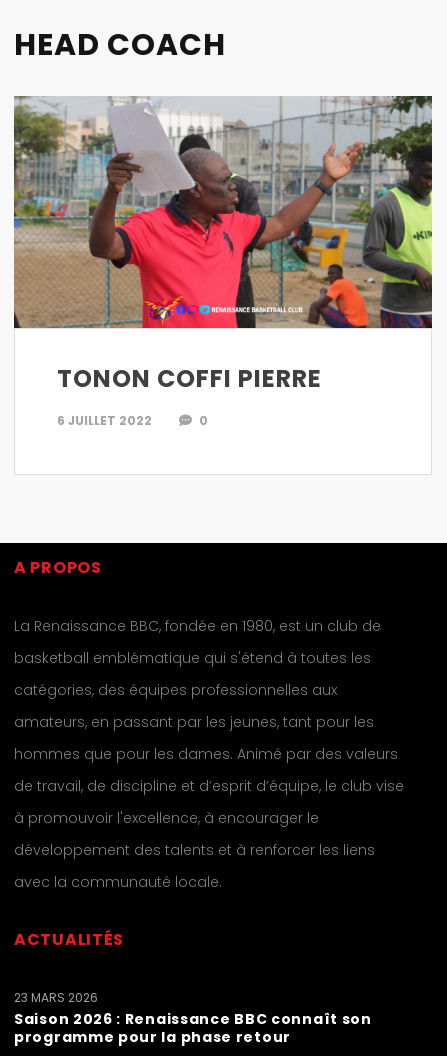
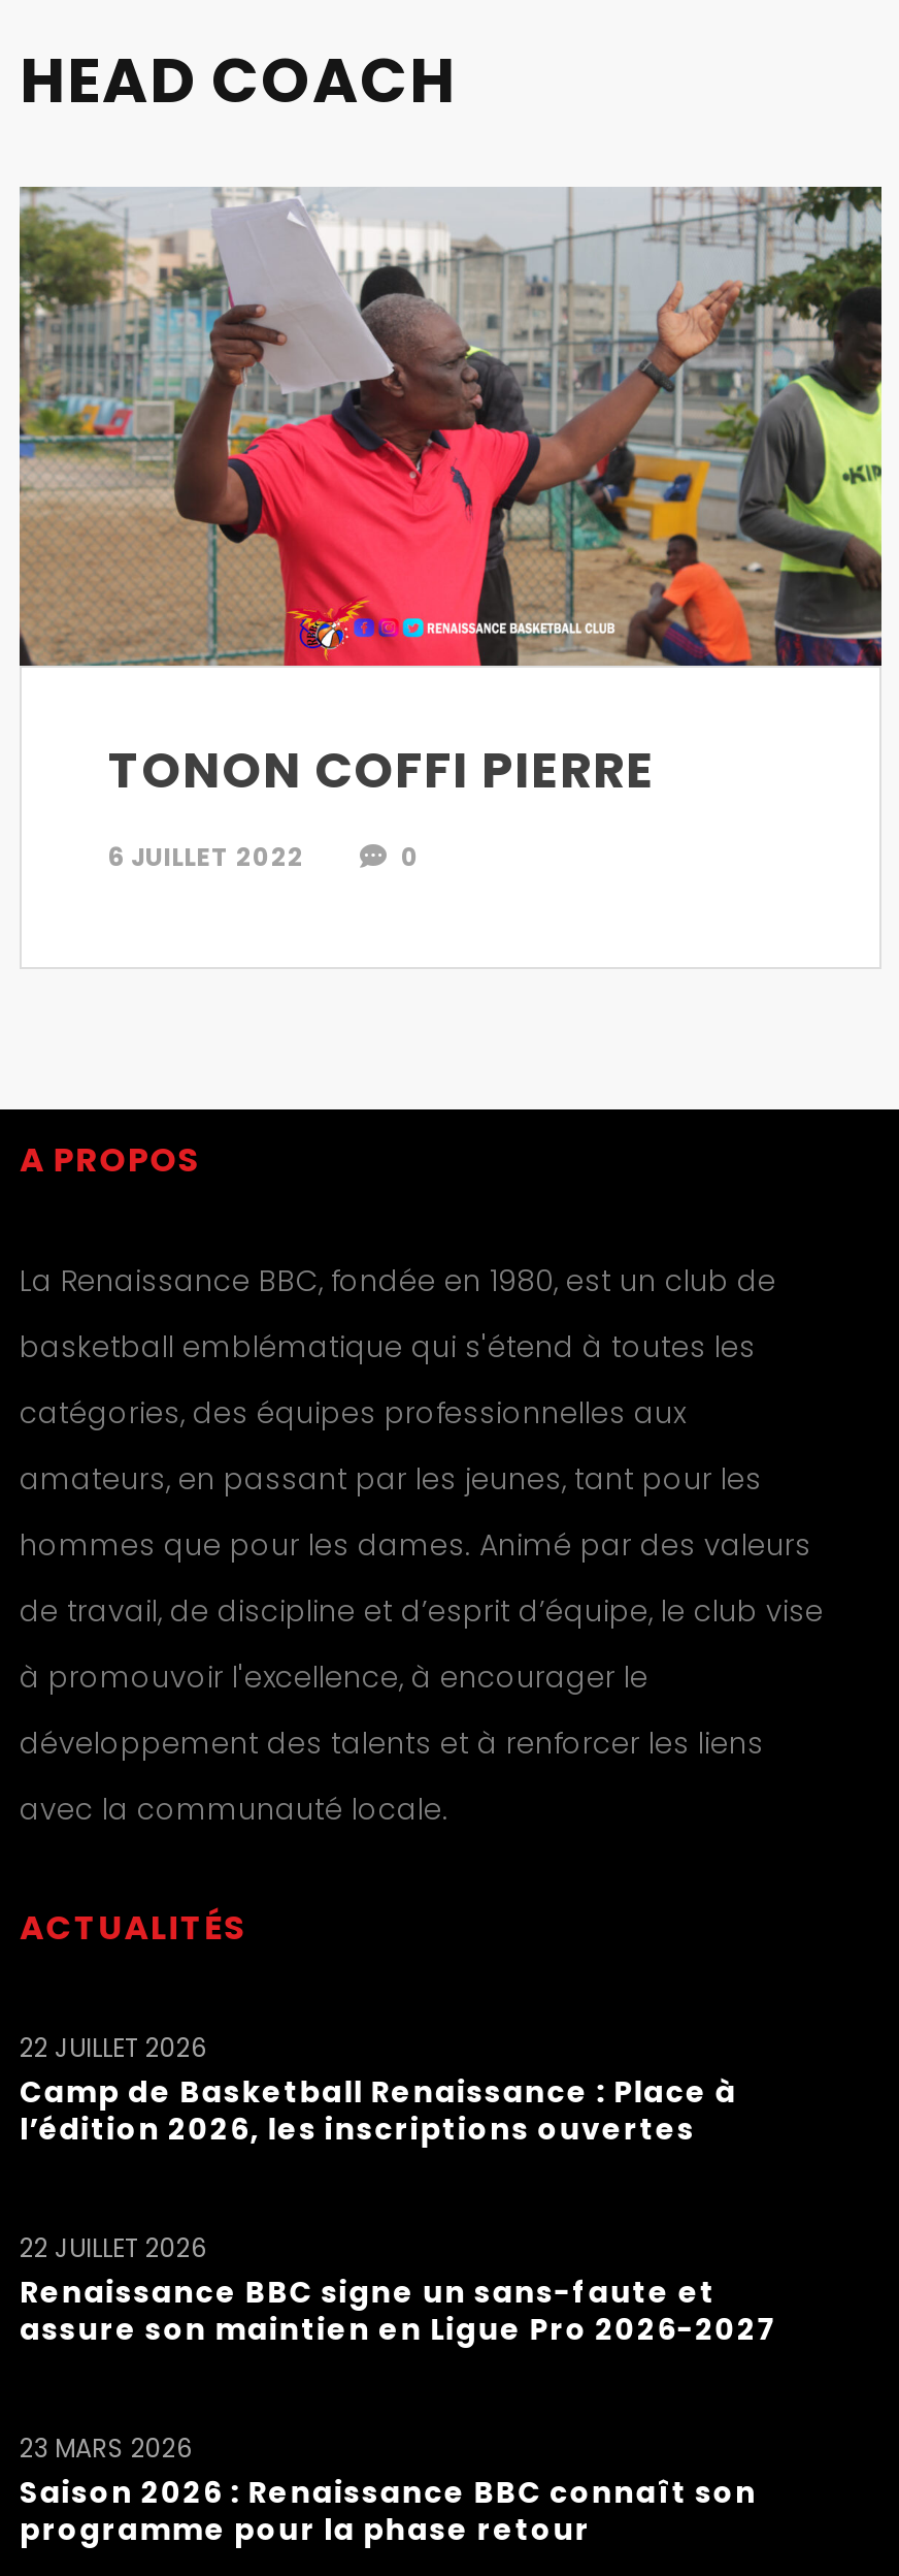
+ Camp de Basketball Renaissance : Place à
+ l’édition 2026, les inscriptions ouvertes

+ 22 JUILLET 2026

+ Renaissance BBC signe un sans-faute et
+ assure son maintien en Ligue Pro 2026-2027

+ 22 JUILLET 2026
